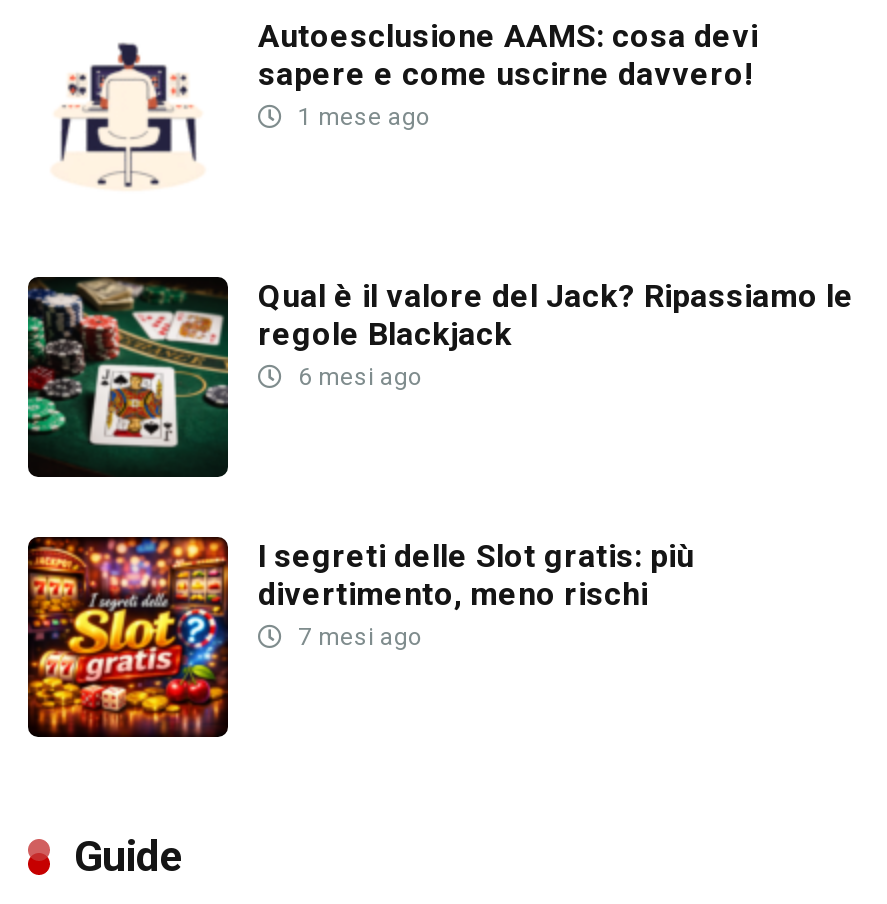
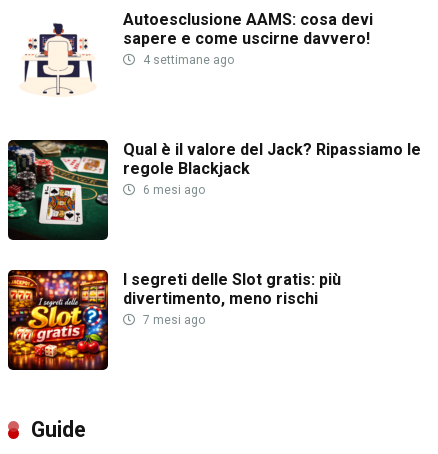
- 1 mese ago
+ 4 settimane ago
